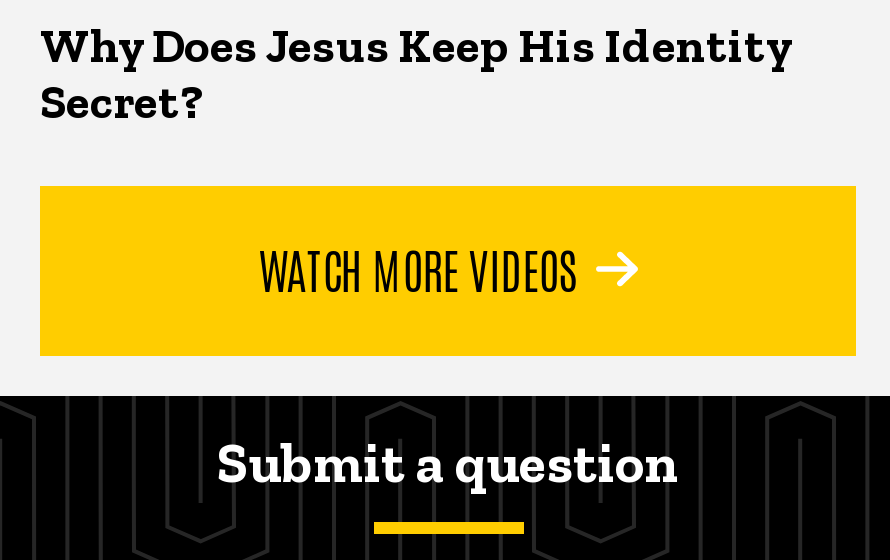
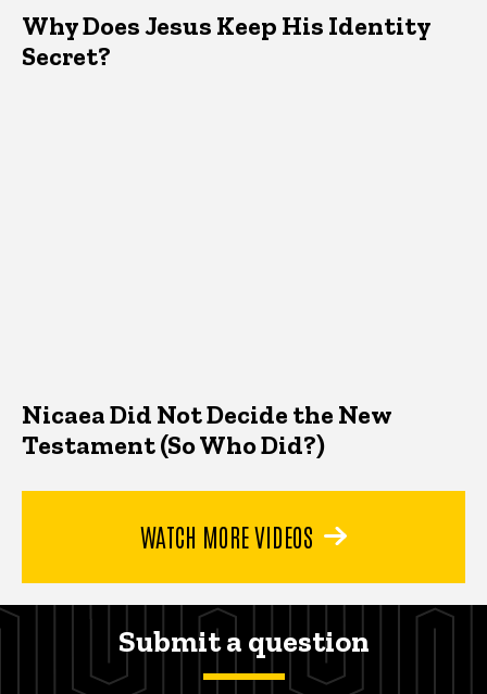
+ Nicaea Did Not Decide the New
+ Testament (So Who Did?)
